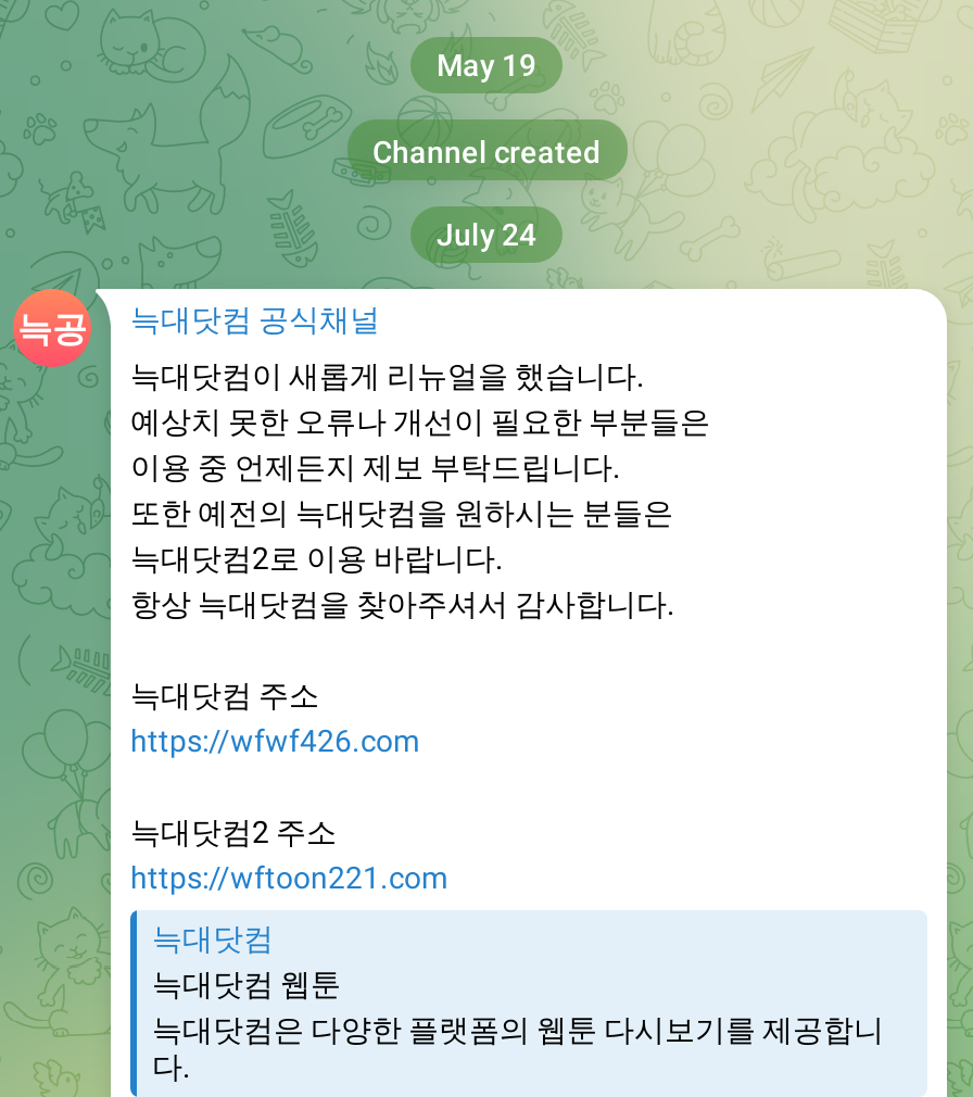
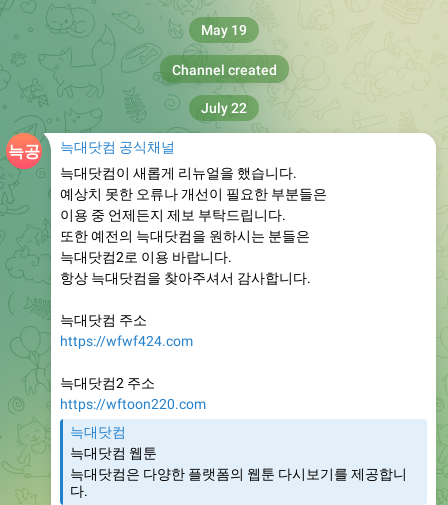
- July 24
+ July 22

- https://wfwf426.com
+ https://wfwf424.com

- https://wftoon221.com
+ https://wftoon220.com
